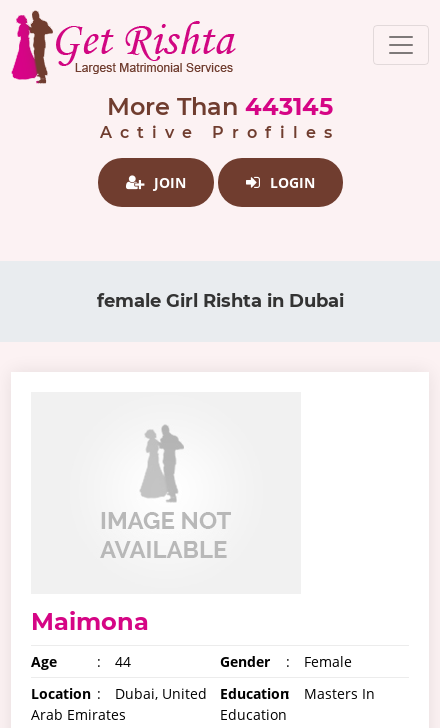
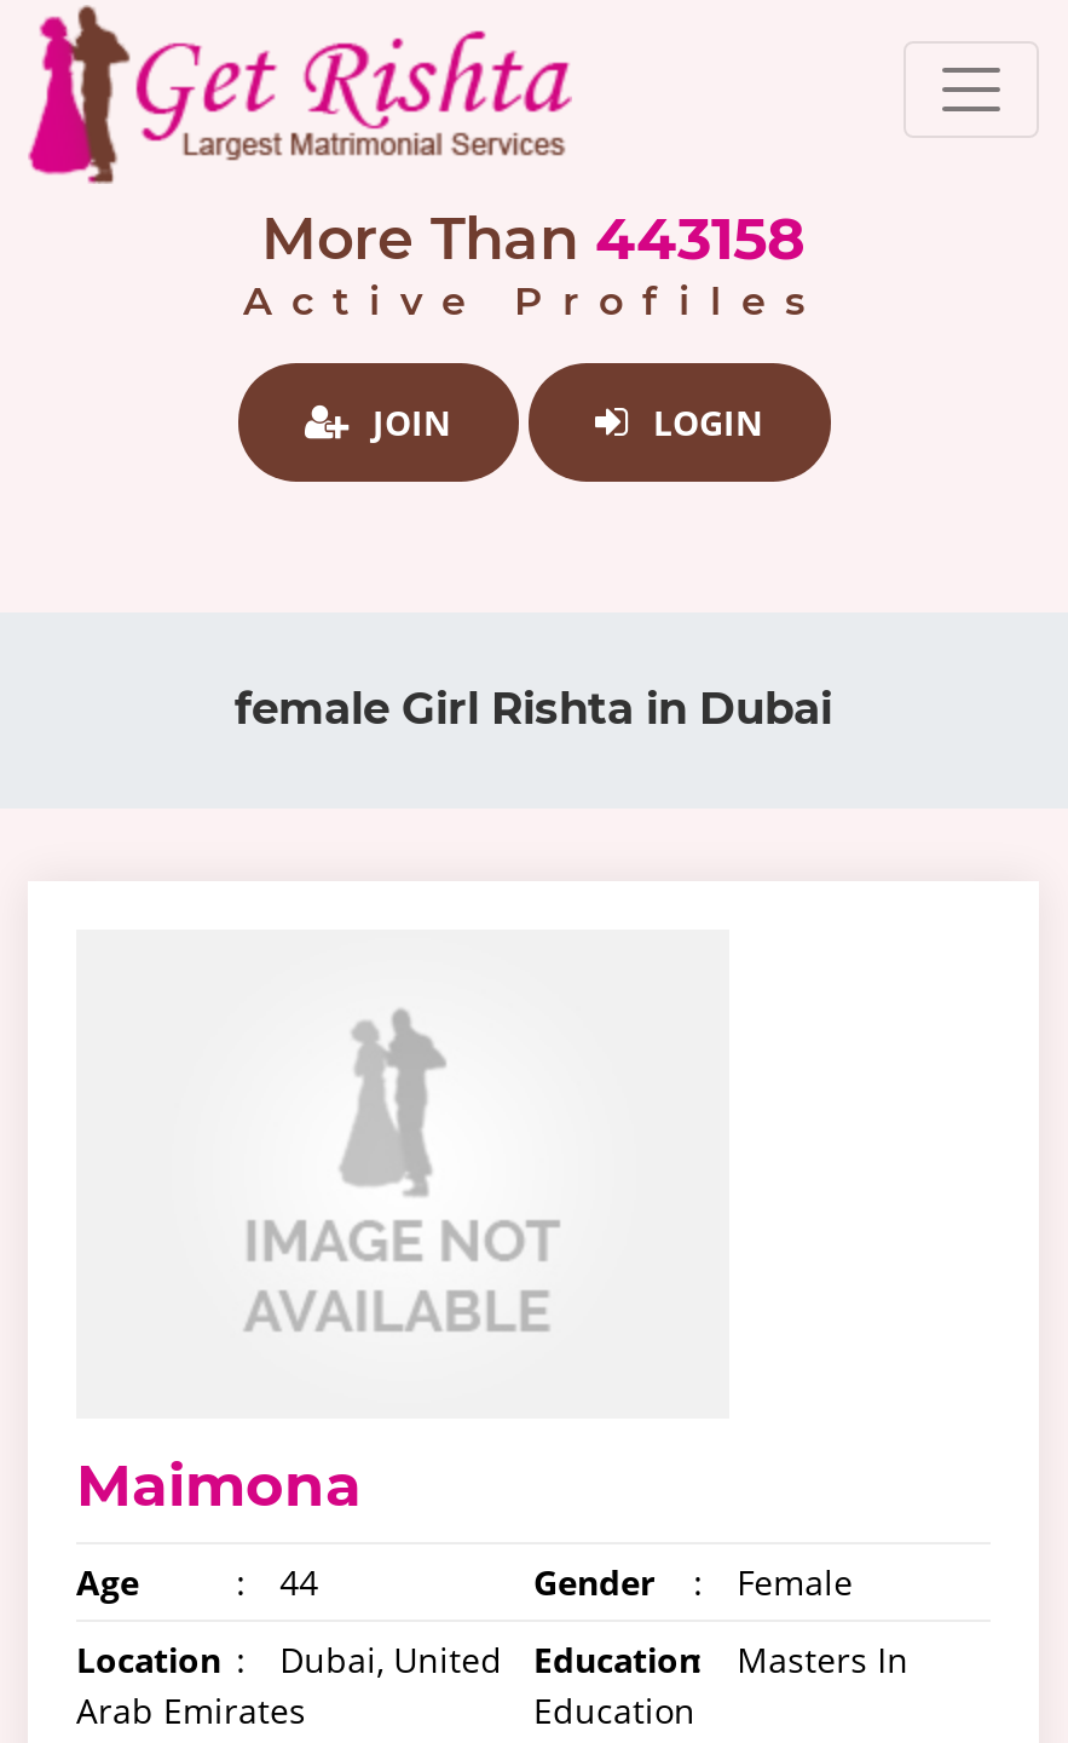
- More Than 443145
+ More Than 443158
